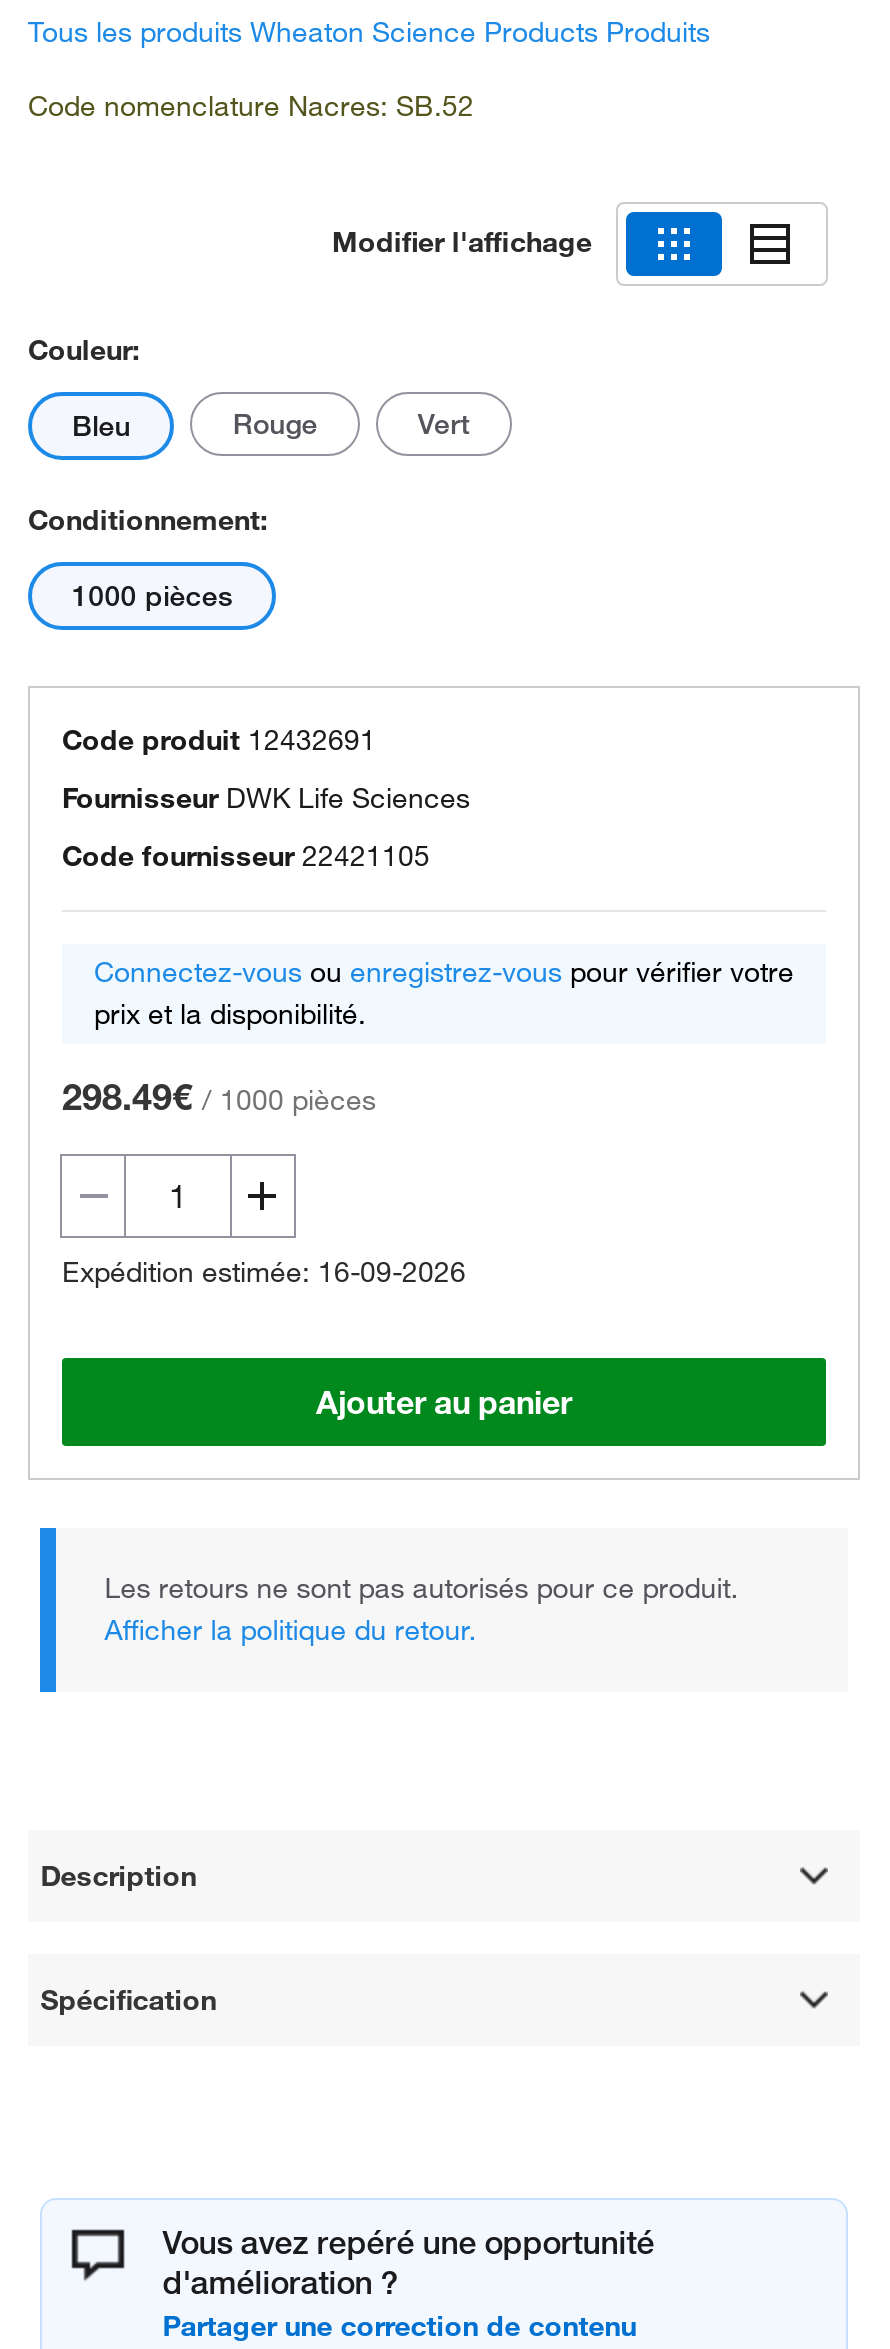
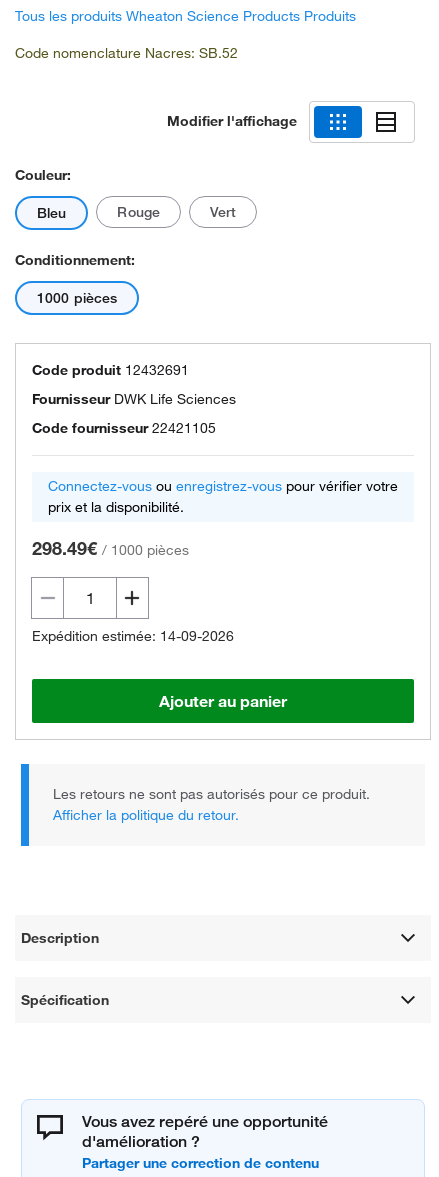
- Expédition estimée: 16-09-2026
+ Expédition estimée: 14-09-2026
